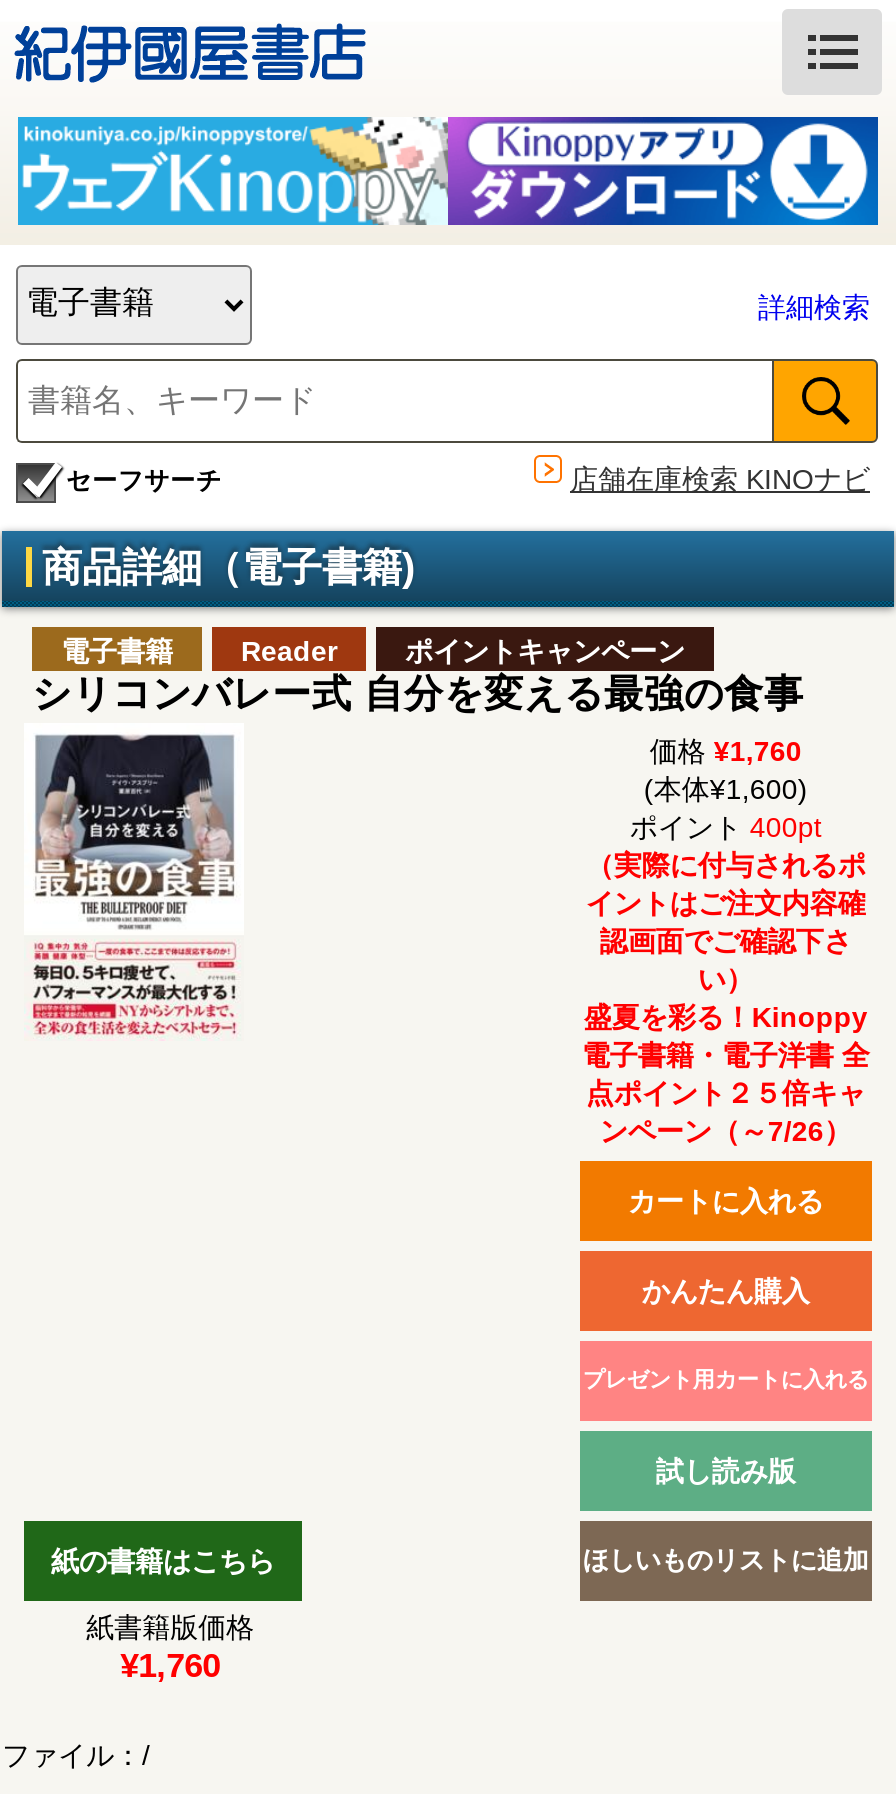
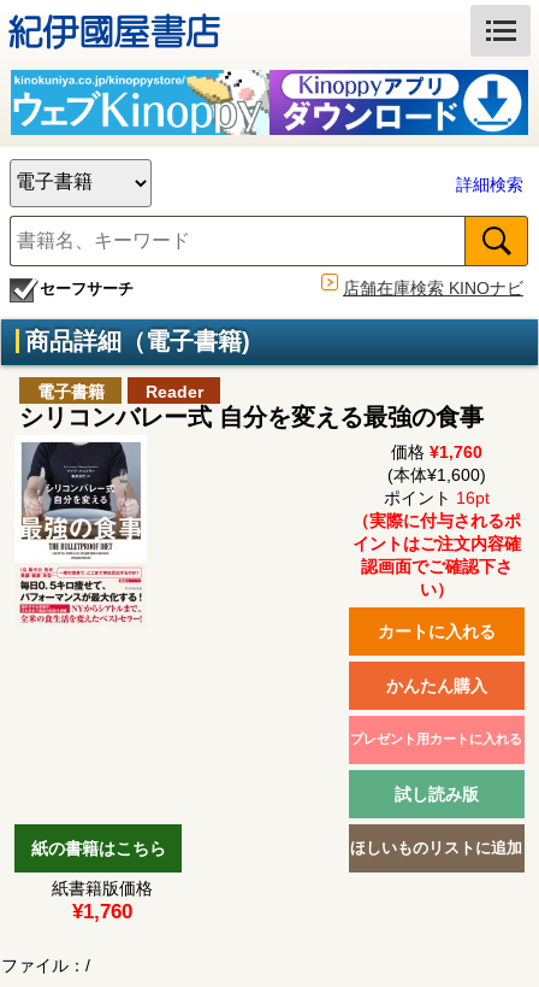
- ポイントキャンペーン

- ポイント400pt
+ ポイント16pt

- 盛夏を彩る！Kinoppy
- 電子書籍・電子洋書 全
- 点ポイント２５倍キャ
- ンペーン（～7/26）
